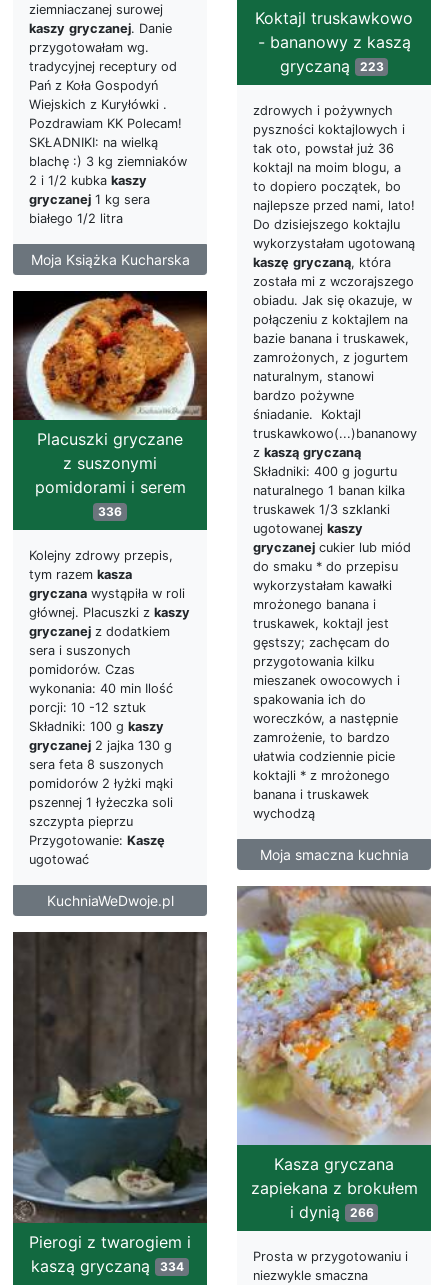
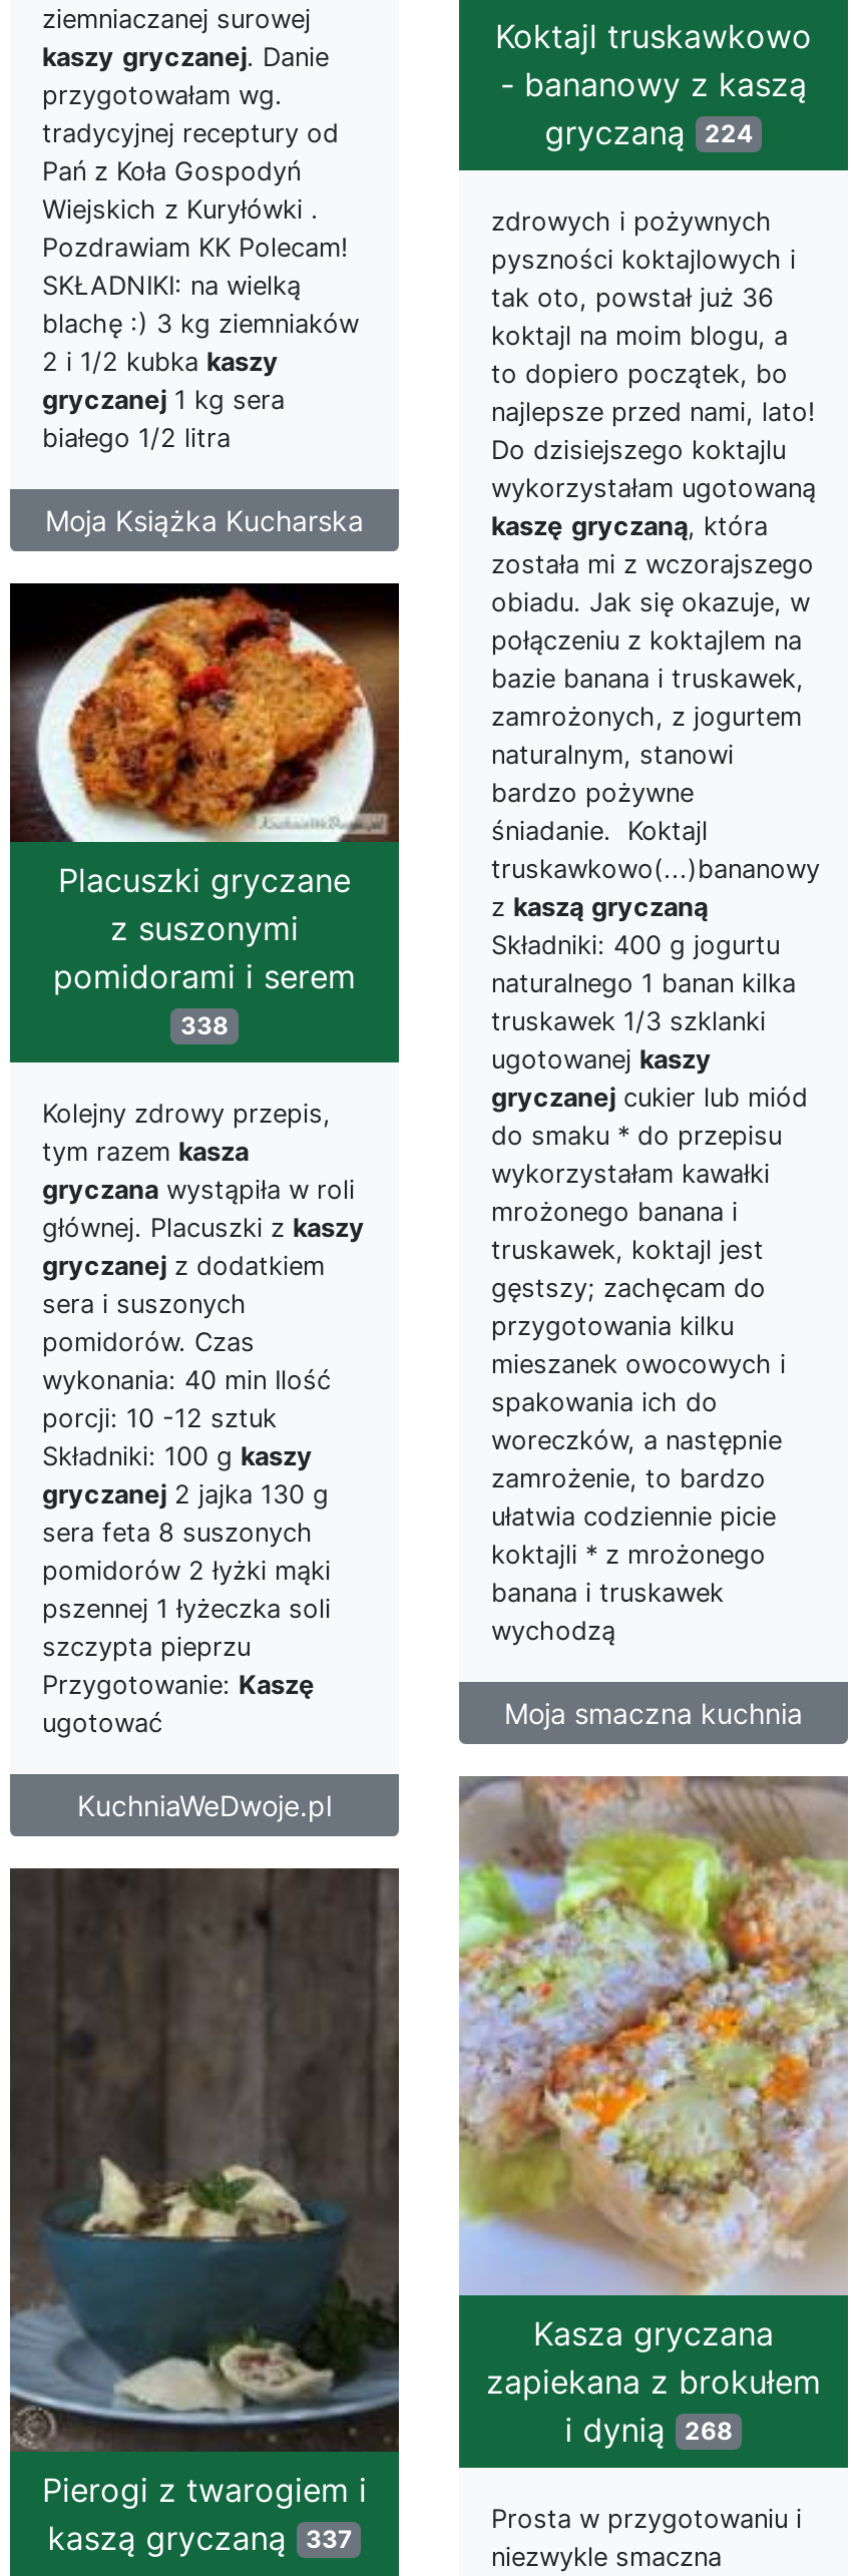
- gryczaną 223
+ gryczaną 224

- 336
+ 338

- i dynią 266
+ i dynią 268

- kaszą gryczaną 334
+ kaszą gryczaną 337
